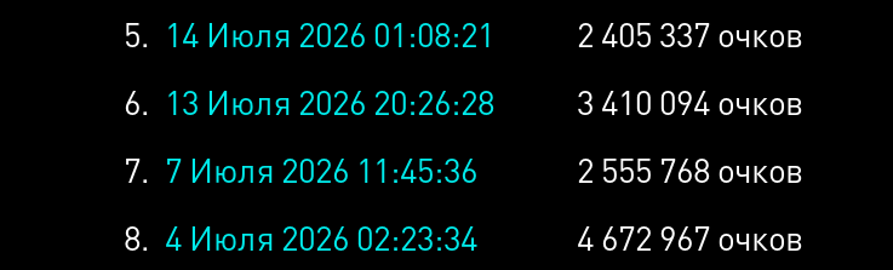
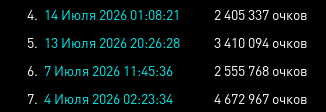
- 5. 14 Июля 2026 01:08:21 2 405 337 очков
+ 4. 14 Июля 2026 01:08:21 2 405 337 очков

- 6. 13 Июля 2026 20:26:28 3 410 094 очков
+ 5. 13 Июля 2026 20:26:28 3 410 094 очков

- 7. 7 Июля 2026 11:45:36
+ 6. 7 Июля 2026 11:45:36

- 8. 4 Июля 2026 02:23:34
+ 7. 4 Июля 2026 02:23:34
